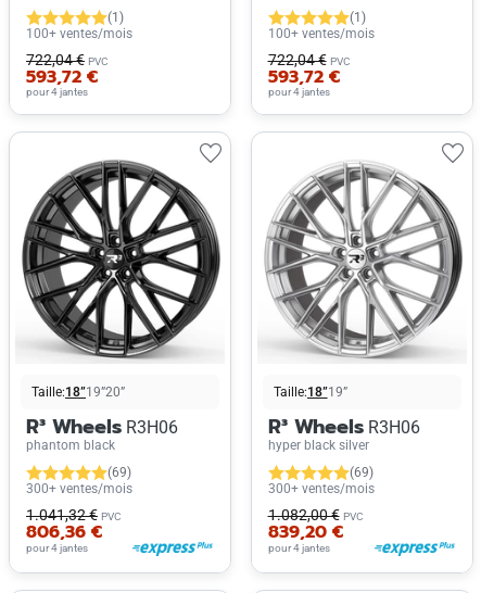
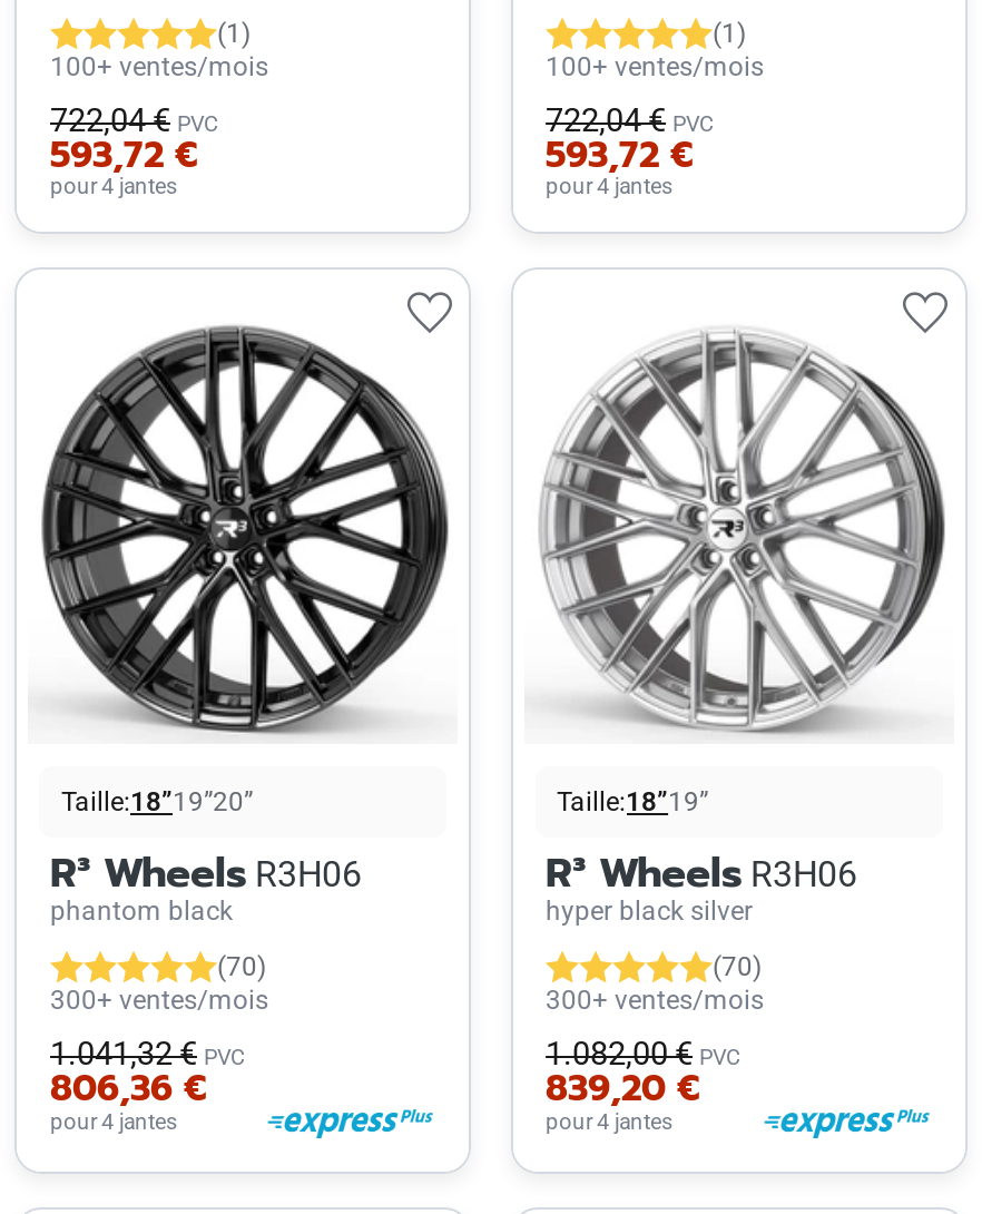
- (69)
+ (70)

- (69)
+ (70)
